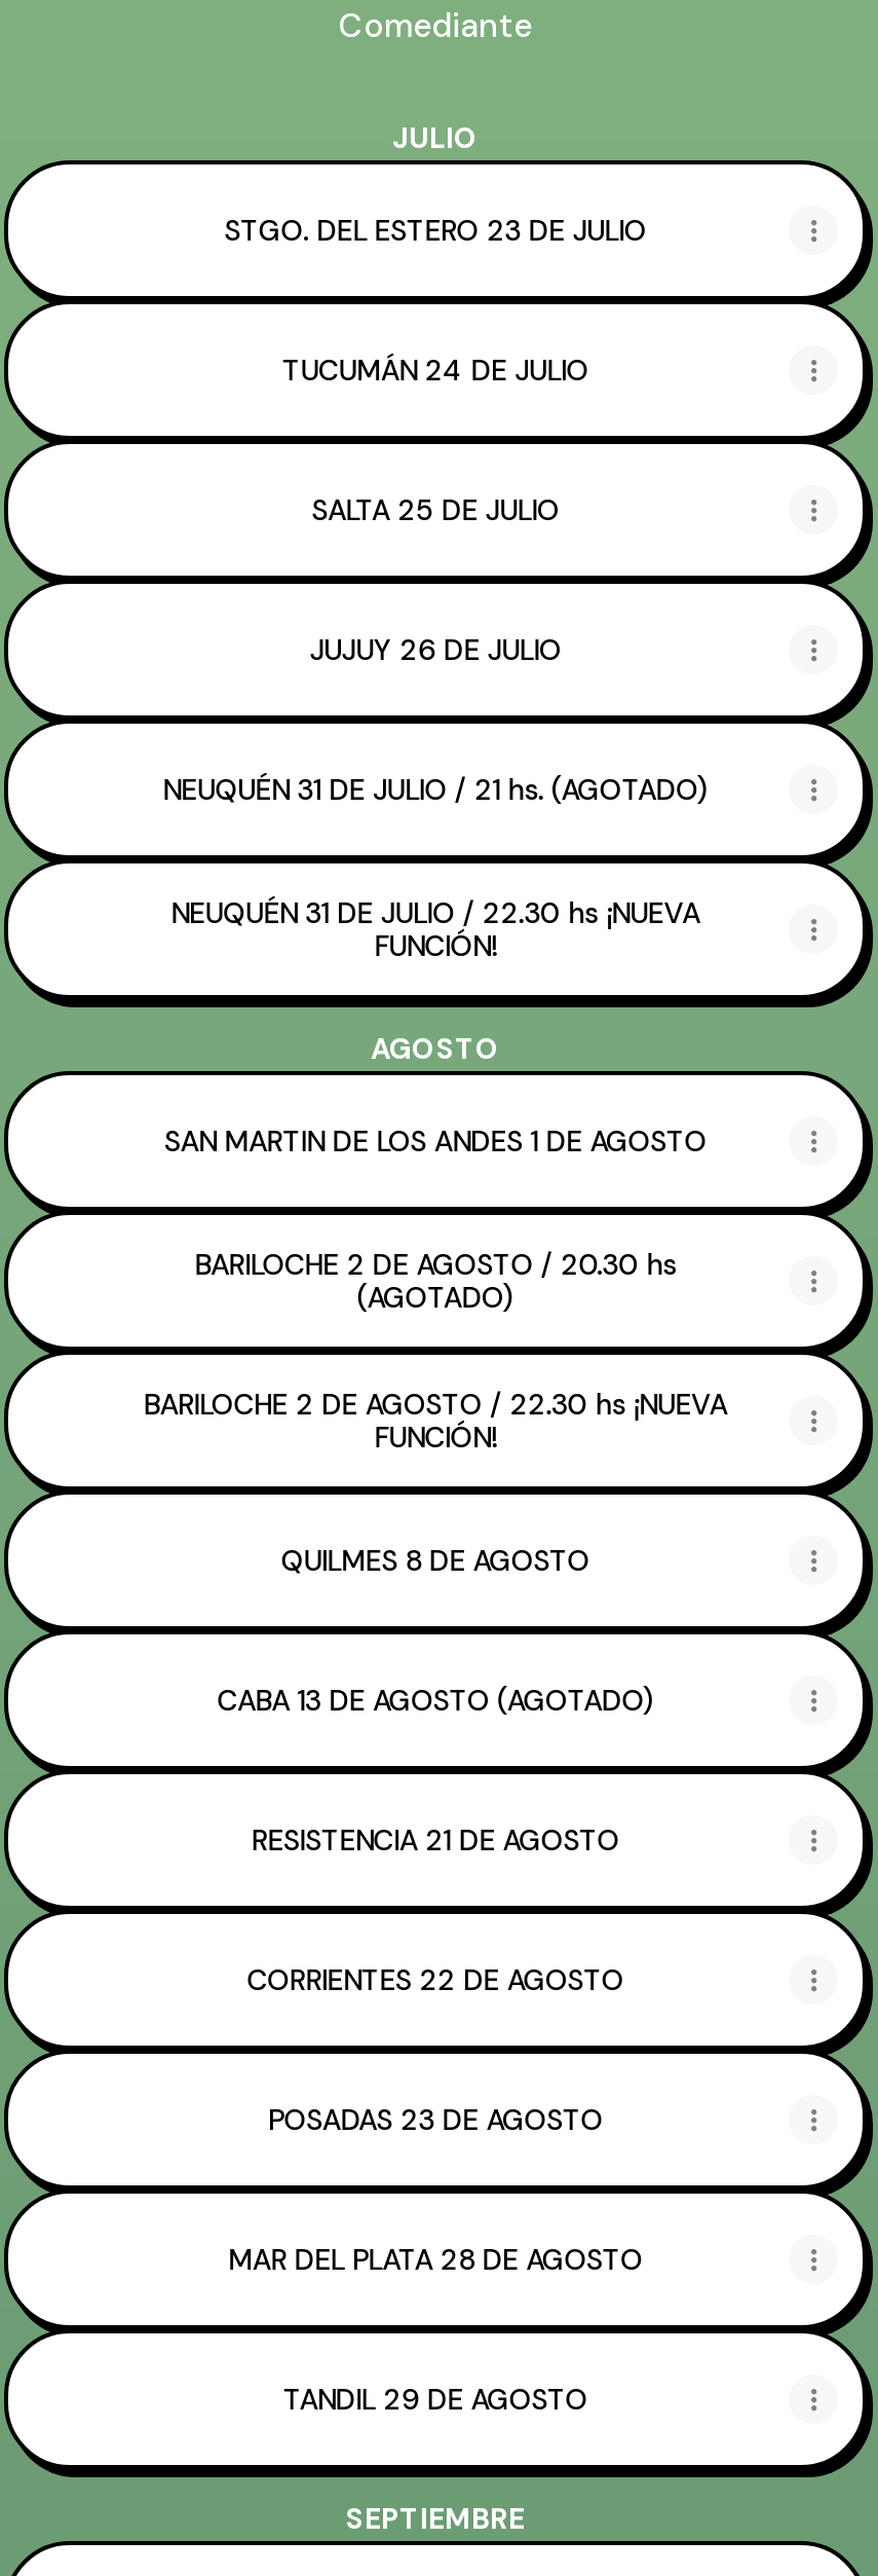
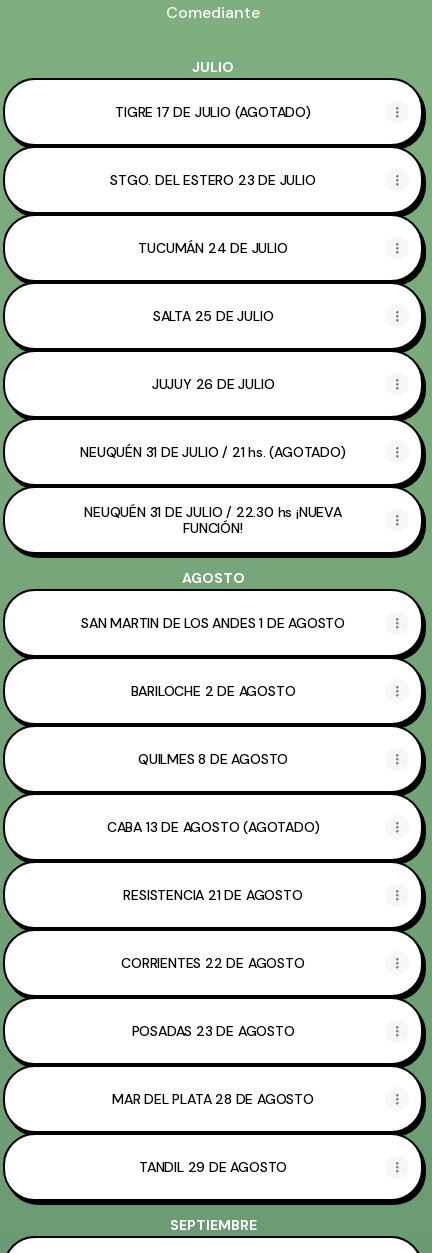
+ TIGRE 17 DE JULIO (AGOTADO)

moved down: STGO. DEL ESTERO 23 DE JULIO | TUCUMÁN 24 DE JULIO | SALTA 25 DE JULIO | ... | AGOSTO | SAN MARTIN DE LOS ANDES 1 DE AGOSTO

- BARILOCHE 2 DE AGOSTO / 20.30 hs
- (AGOTADO)
- BARILOCHE 2 DE AGOSTO / 22.30 hs ¡NUEVA
- FUNCIÓN!
+ BARILOCHE 2 DE AGOSTO
